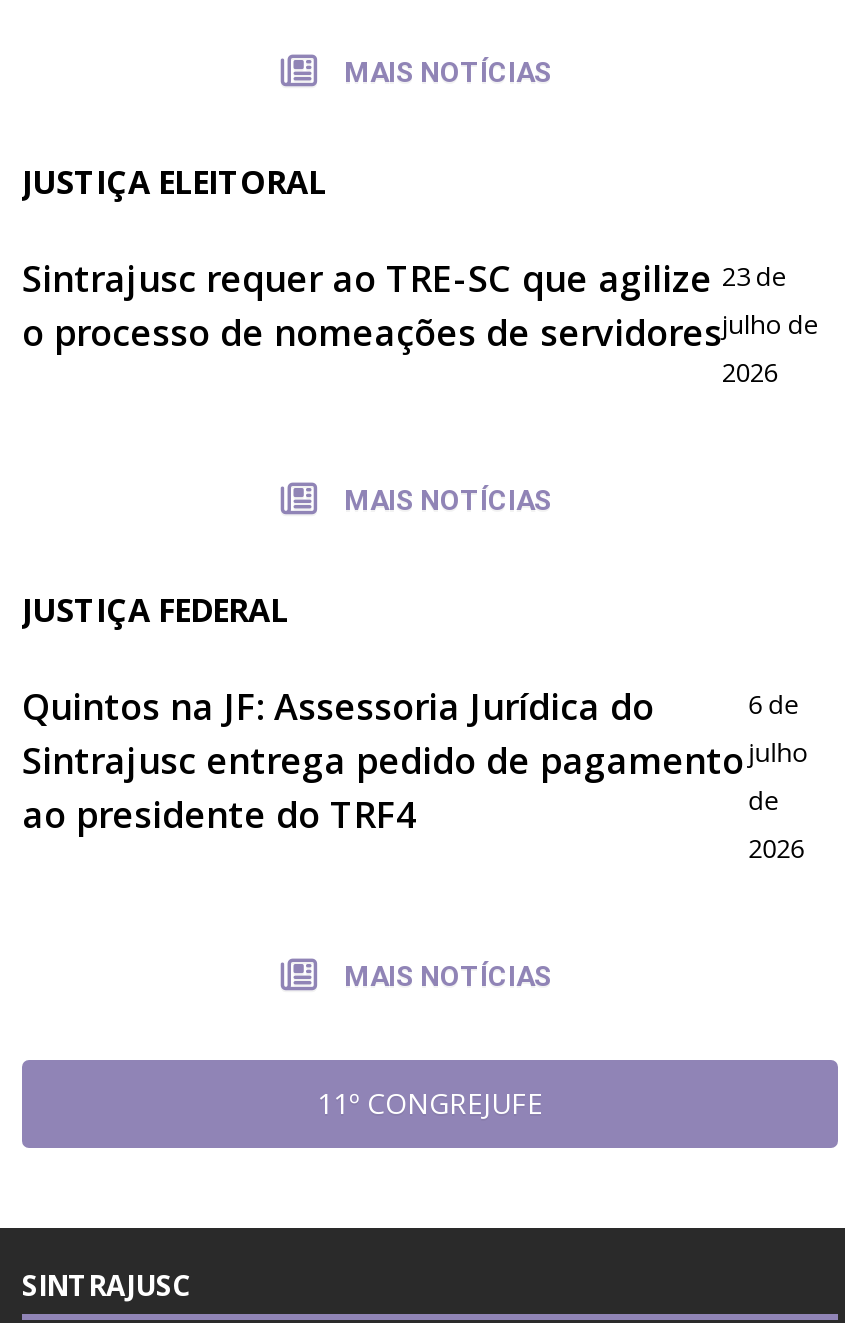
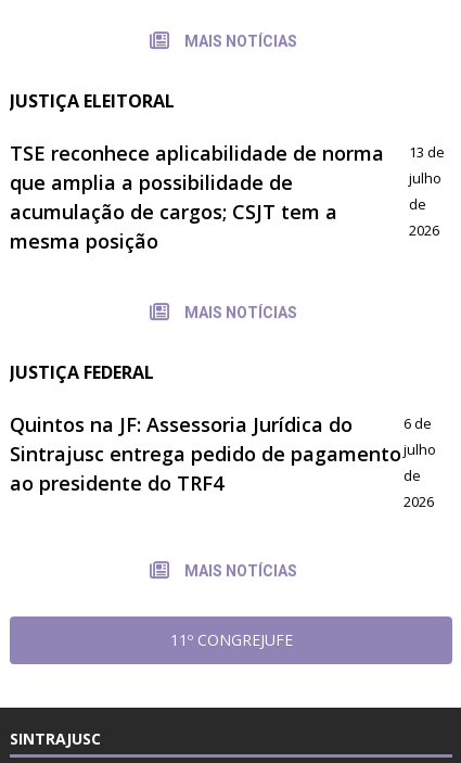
- Sintrajusc requer ao TRE-SC que agilize
- o processo de nomeações de servidores
+ TSE reconhece aplicabilidade de norma
+ que amplia a possibilidade de
+ acumulação de cargos; CSJT tem a
+ mesma posição

- 23 de
- julho de
+ 13 de
+ julho
+ de
